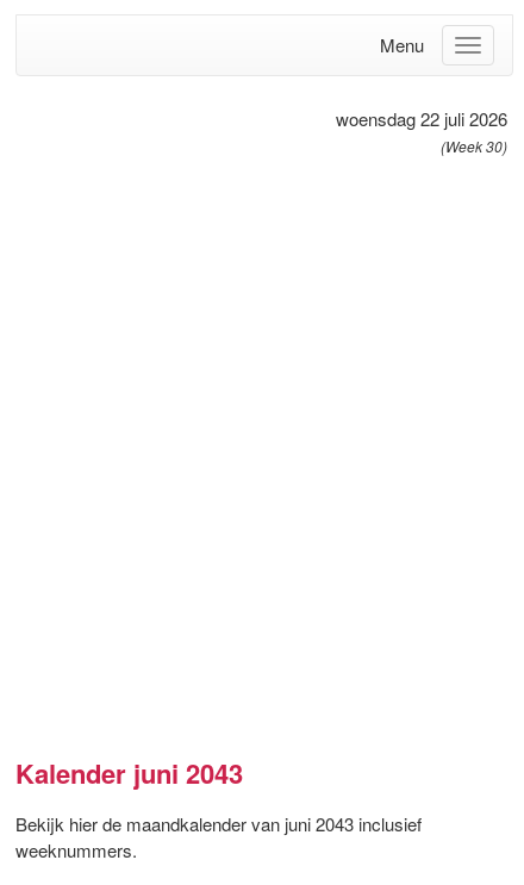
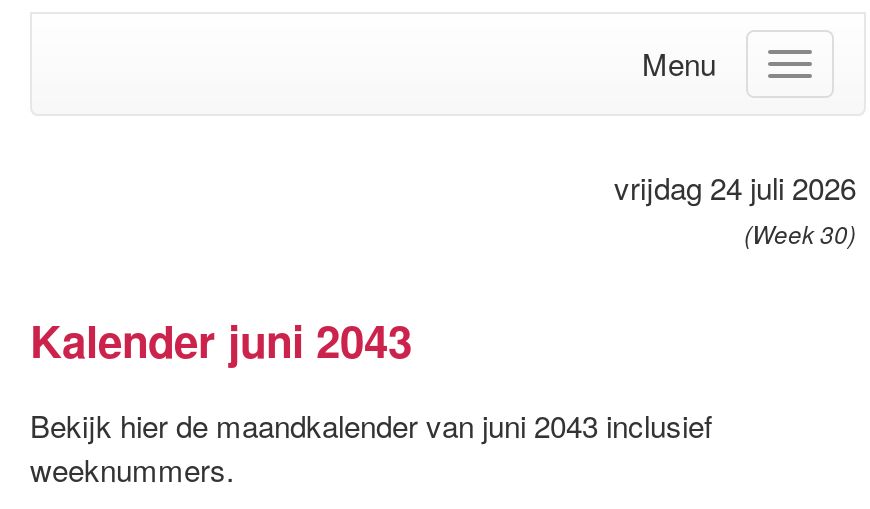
- woensdag 22 juli 2026
+ vrijdag 24 juli 2026
